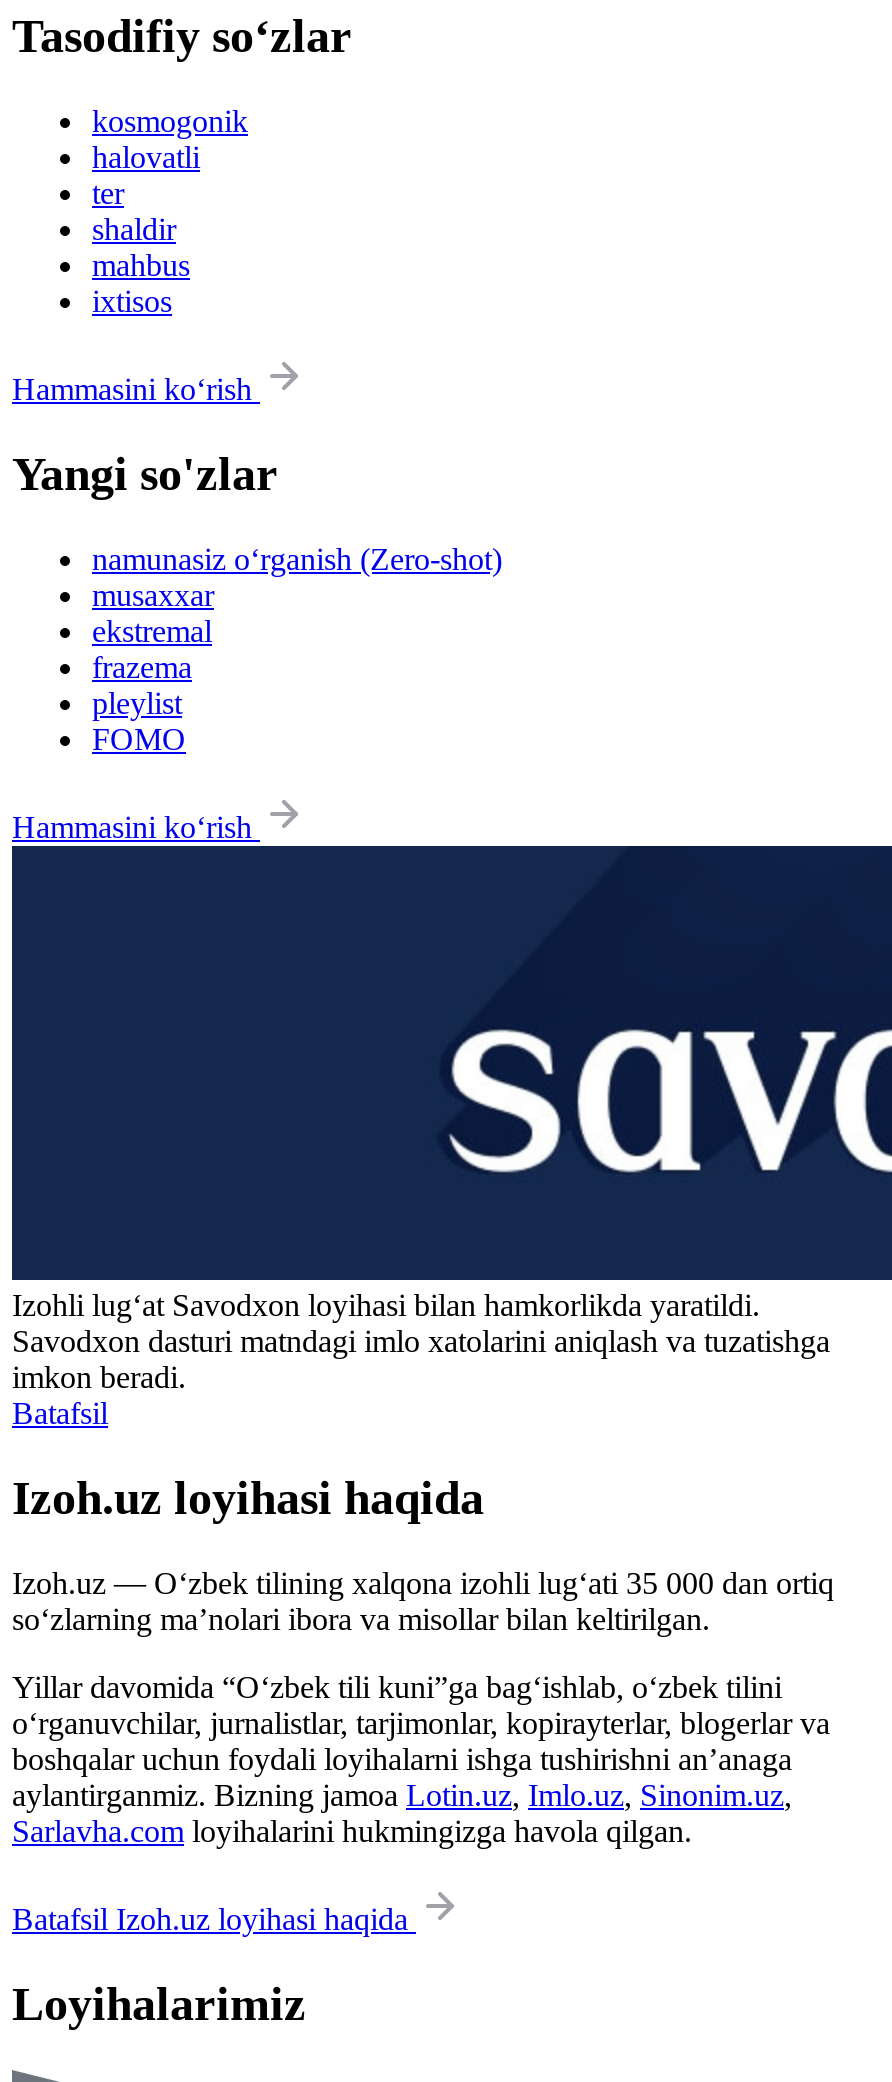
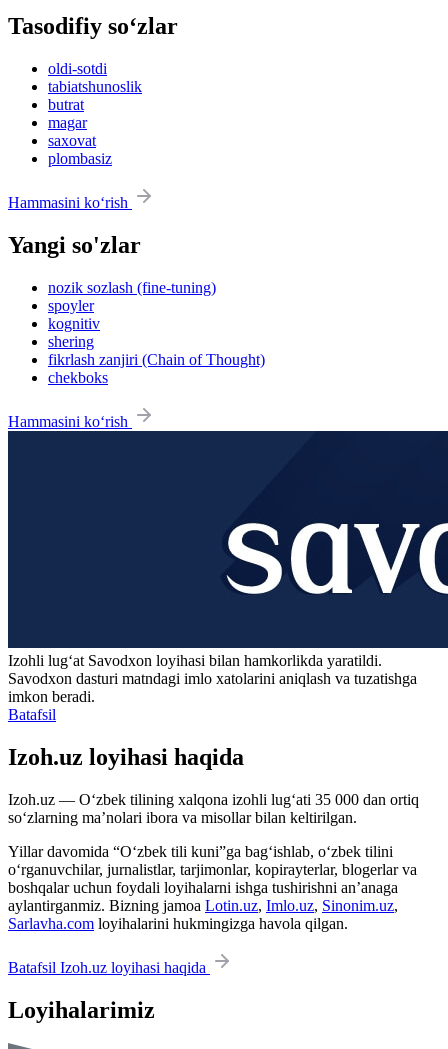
- kosmogonik
- halovatli
- ter
- shaldir
- mahbus
- ixtisos
+ oldi-sotdi
+ tabiatshunoslik
+ butrat
+ magar
+ saxovat
+ plombasiz

- namunasiz o‘rganish (Zero-shot)
- musaxxar
- ekstremal
- frazema
- pleylist
- FOMO
+ nozik sozlash (fine-tuning)
+ spoyler
+ kognitiv
+ shering
+ fikrlash zanjiri (Chain of Thought)
+ chekboks
